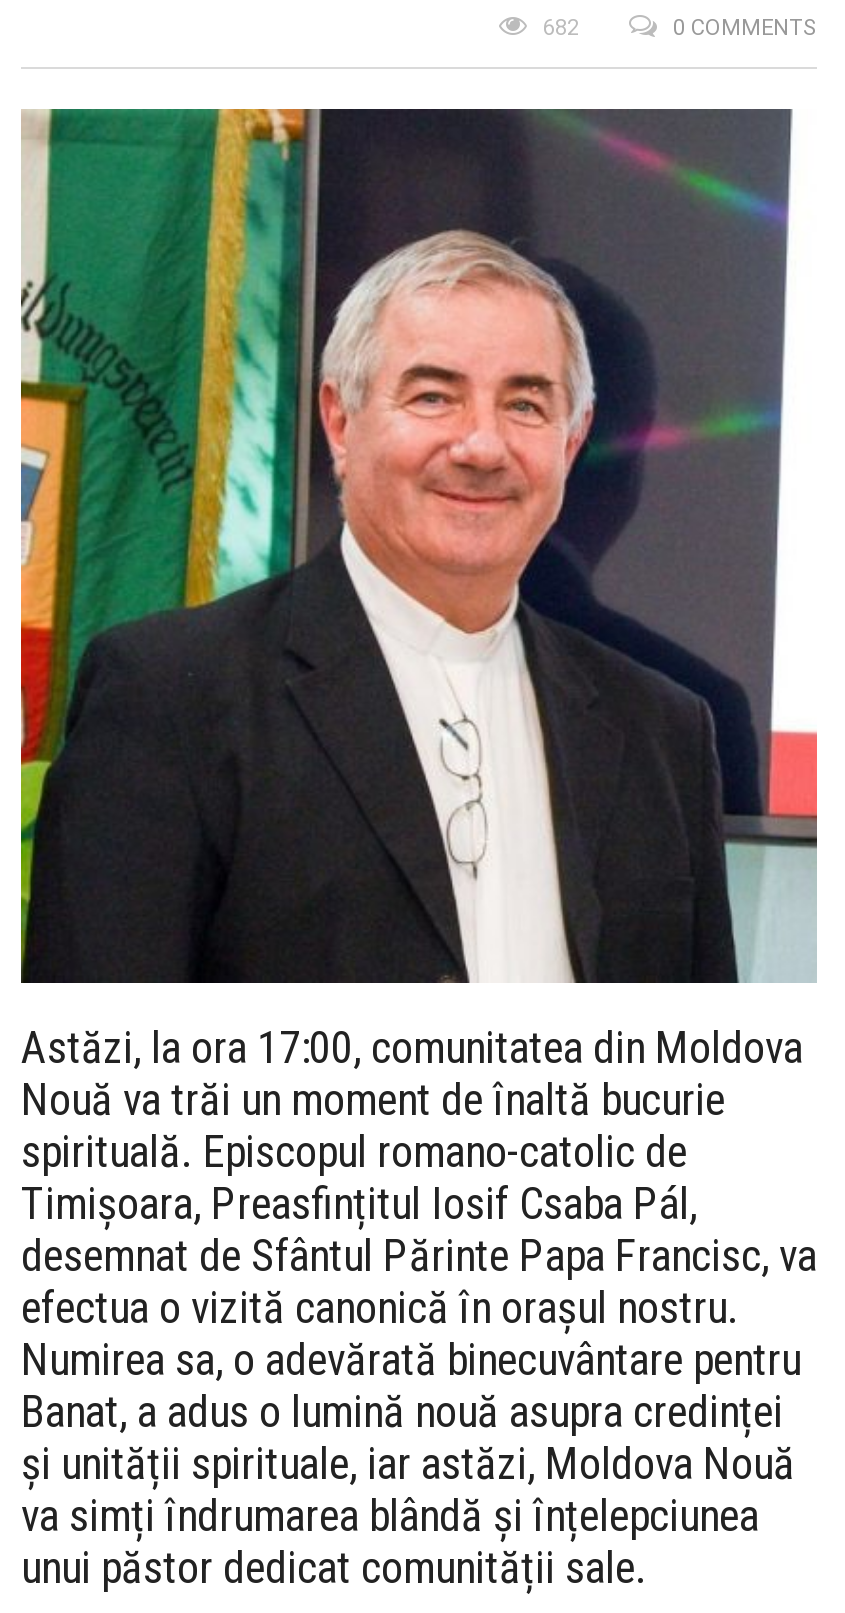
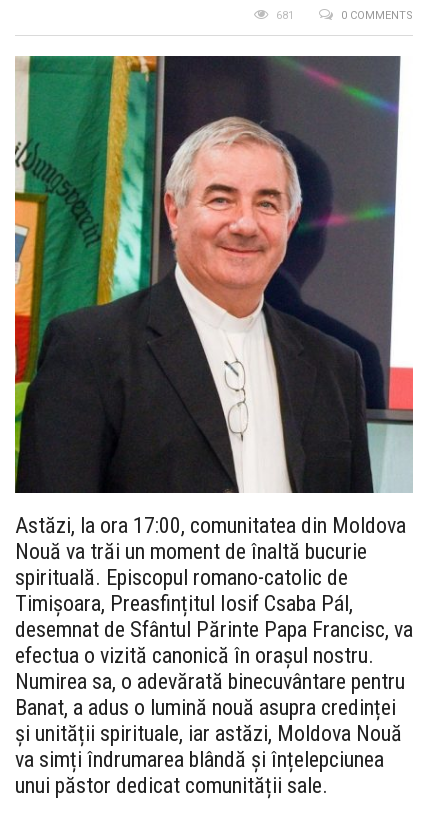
- 682
+ 681
